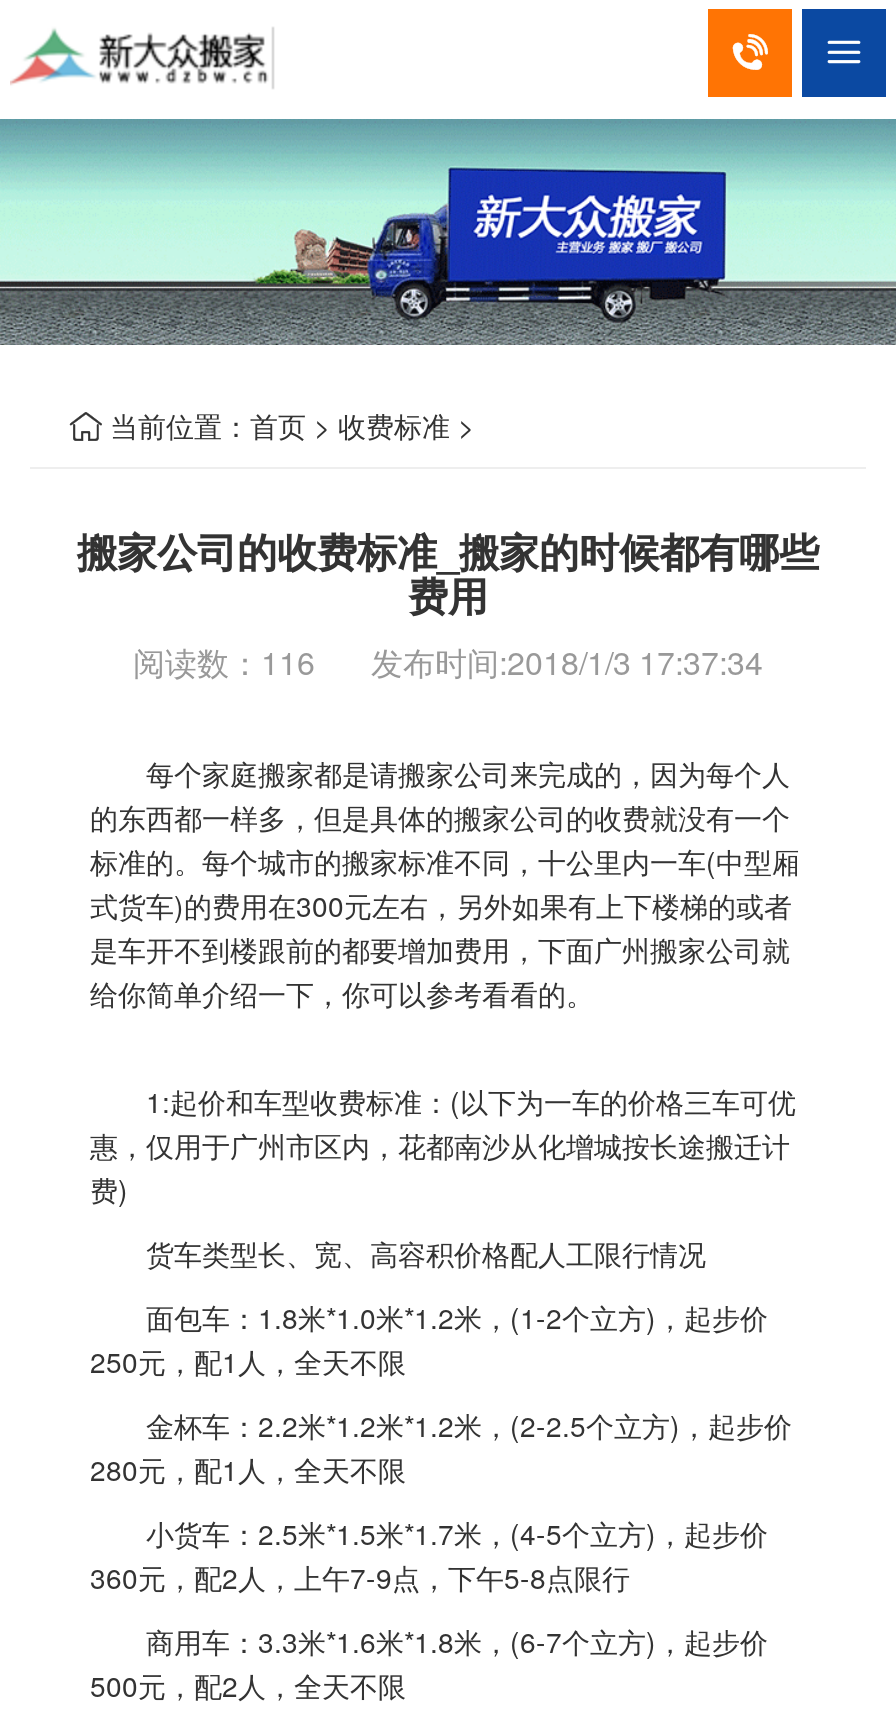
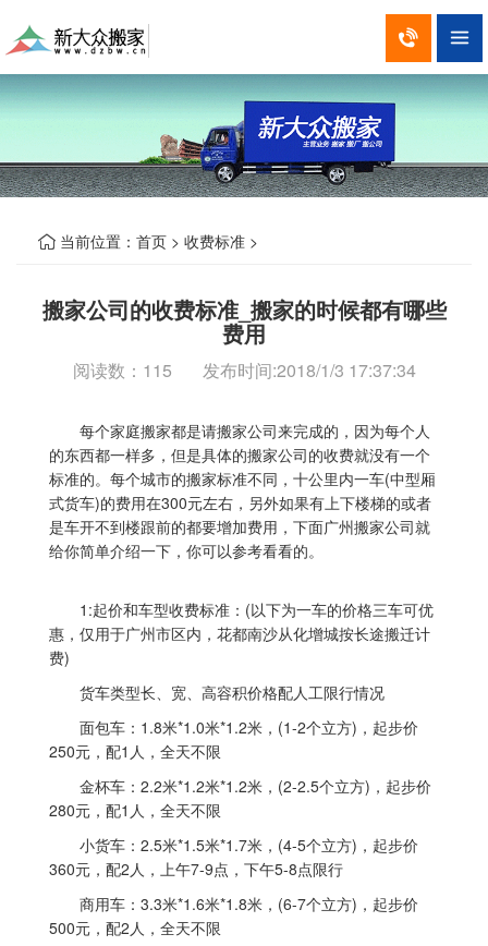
- 阅读数：116 发布时间:2018/1/3 17:37:34
+ 阅读数：115 发布时间:2018/1/3 17:37:34
